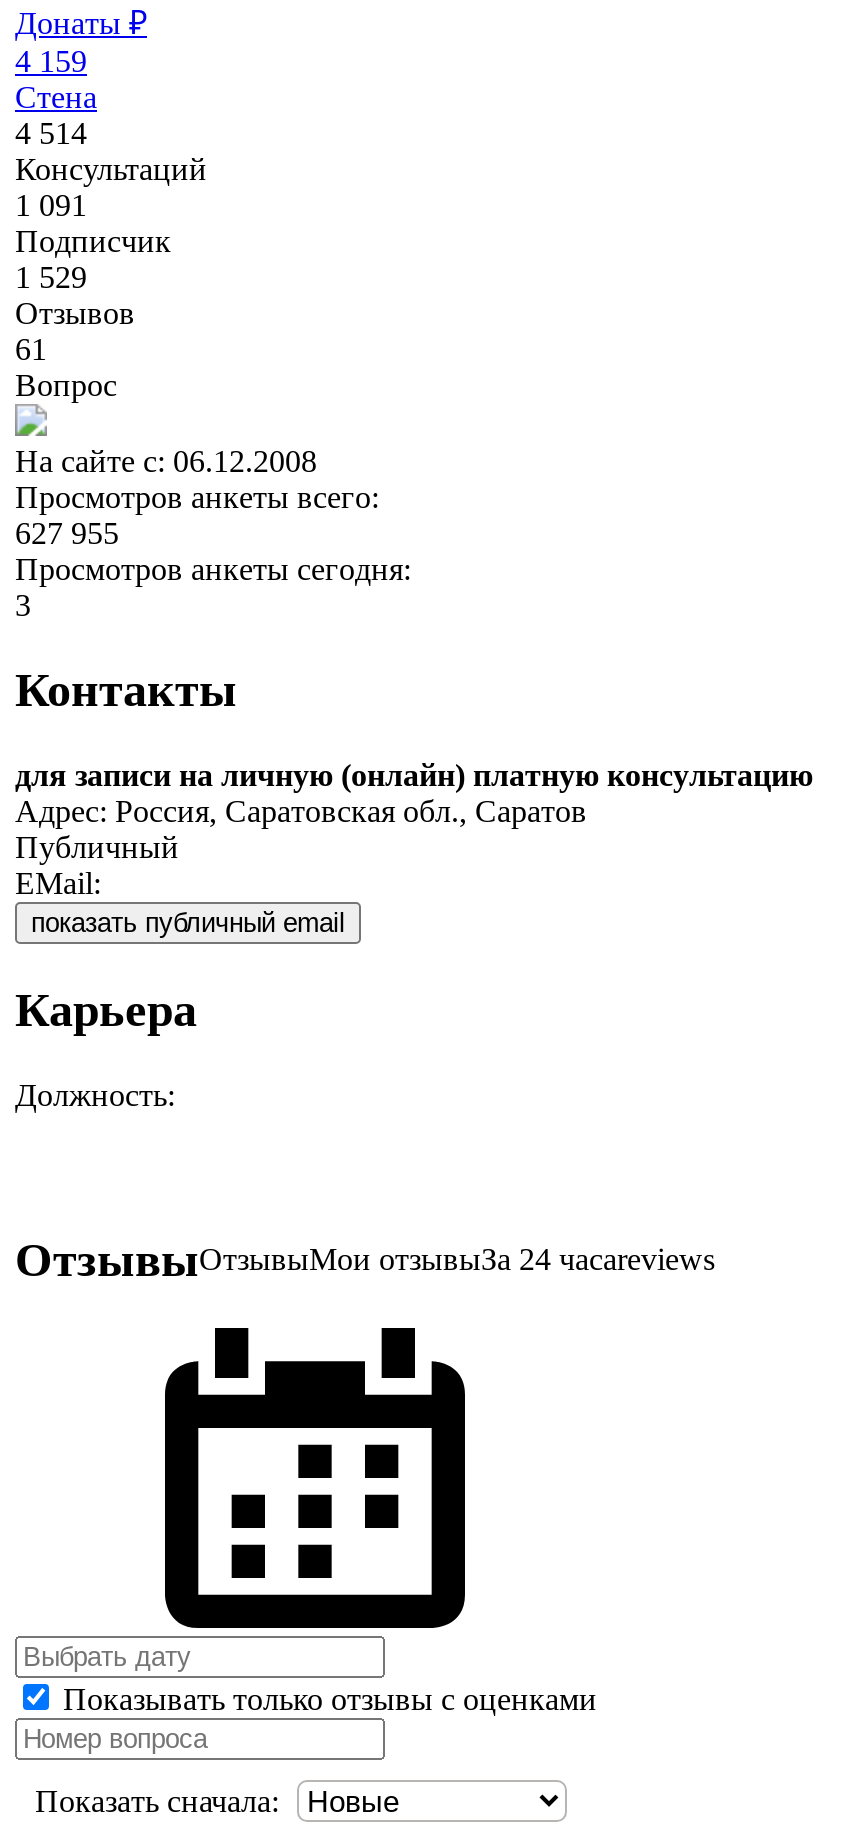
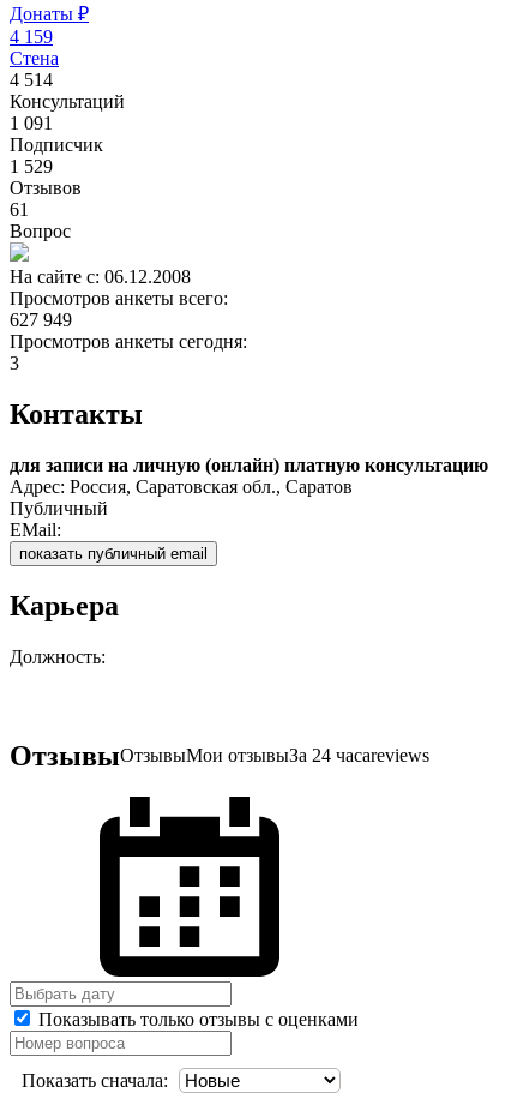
- 627 955
+ 627 949
